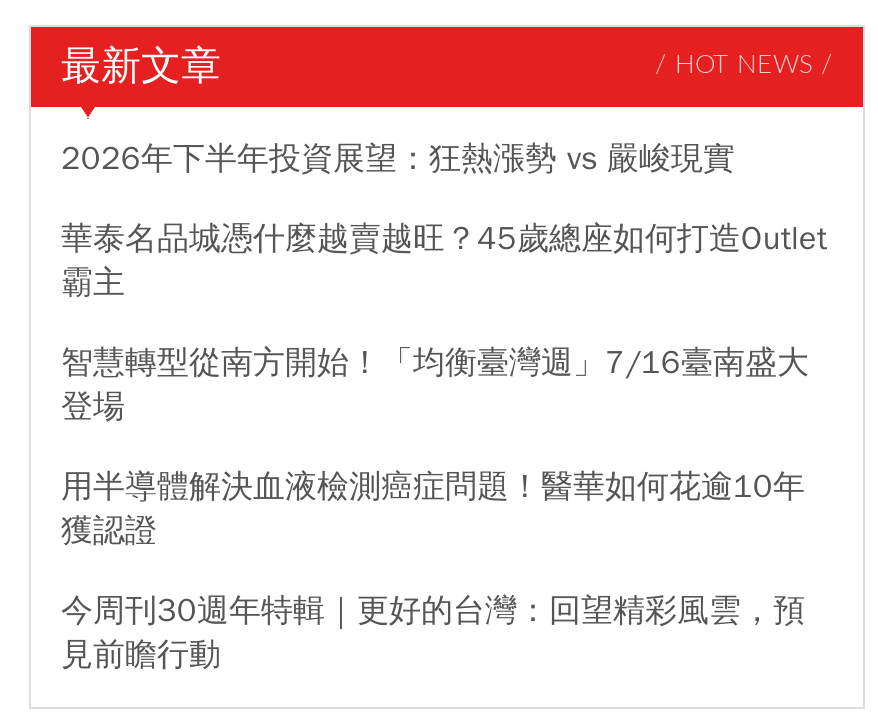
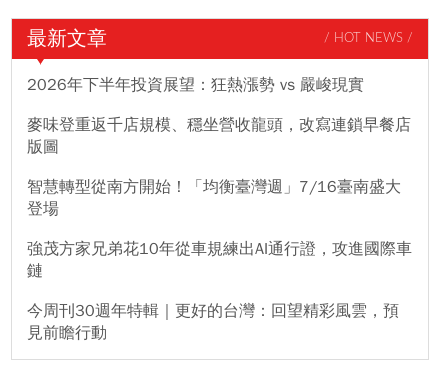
- 華泰名品城憑什麼越賣越旺？45歲總座如何打造Outlet
- 霸主
+ 麥味登重返千店規模、穩坐營收龍頭，改寫連鎖早餐店
+ 版圖

- 用半導體解決血液檢測癌症問題！醫華如何花逾10年
- 獲認證
+ 強茂方家兄弟花10年從車規練出AI通行證，攻進國際車
+ 鏈
